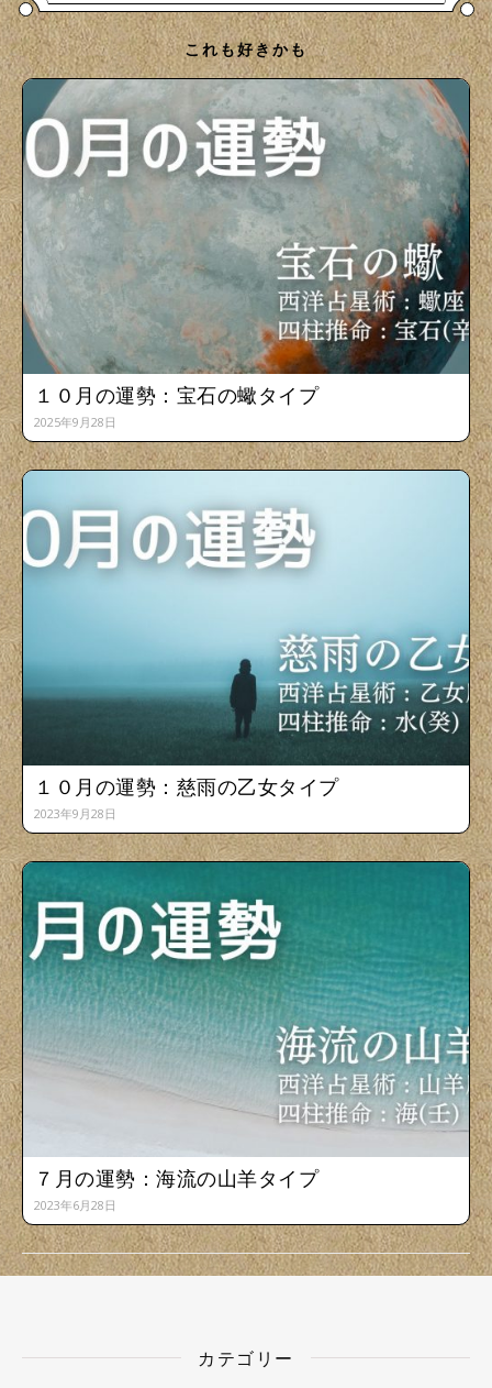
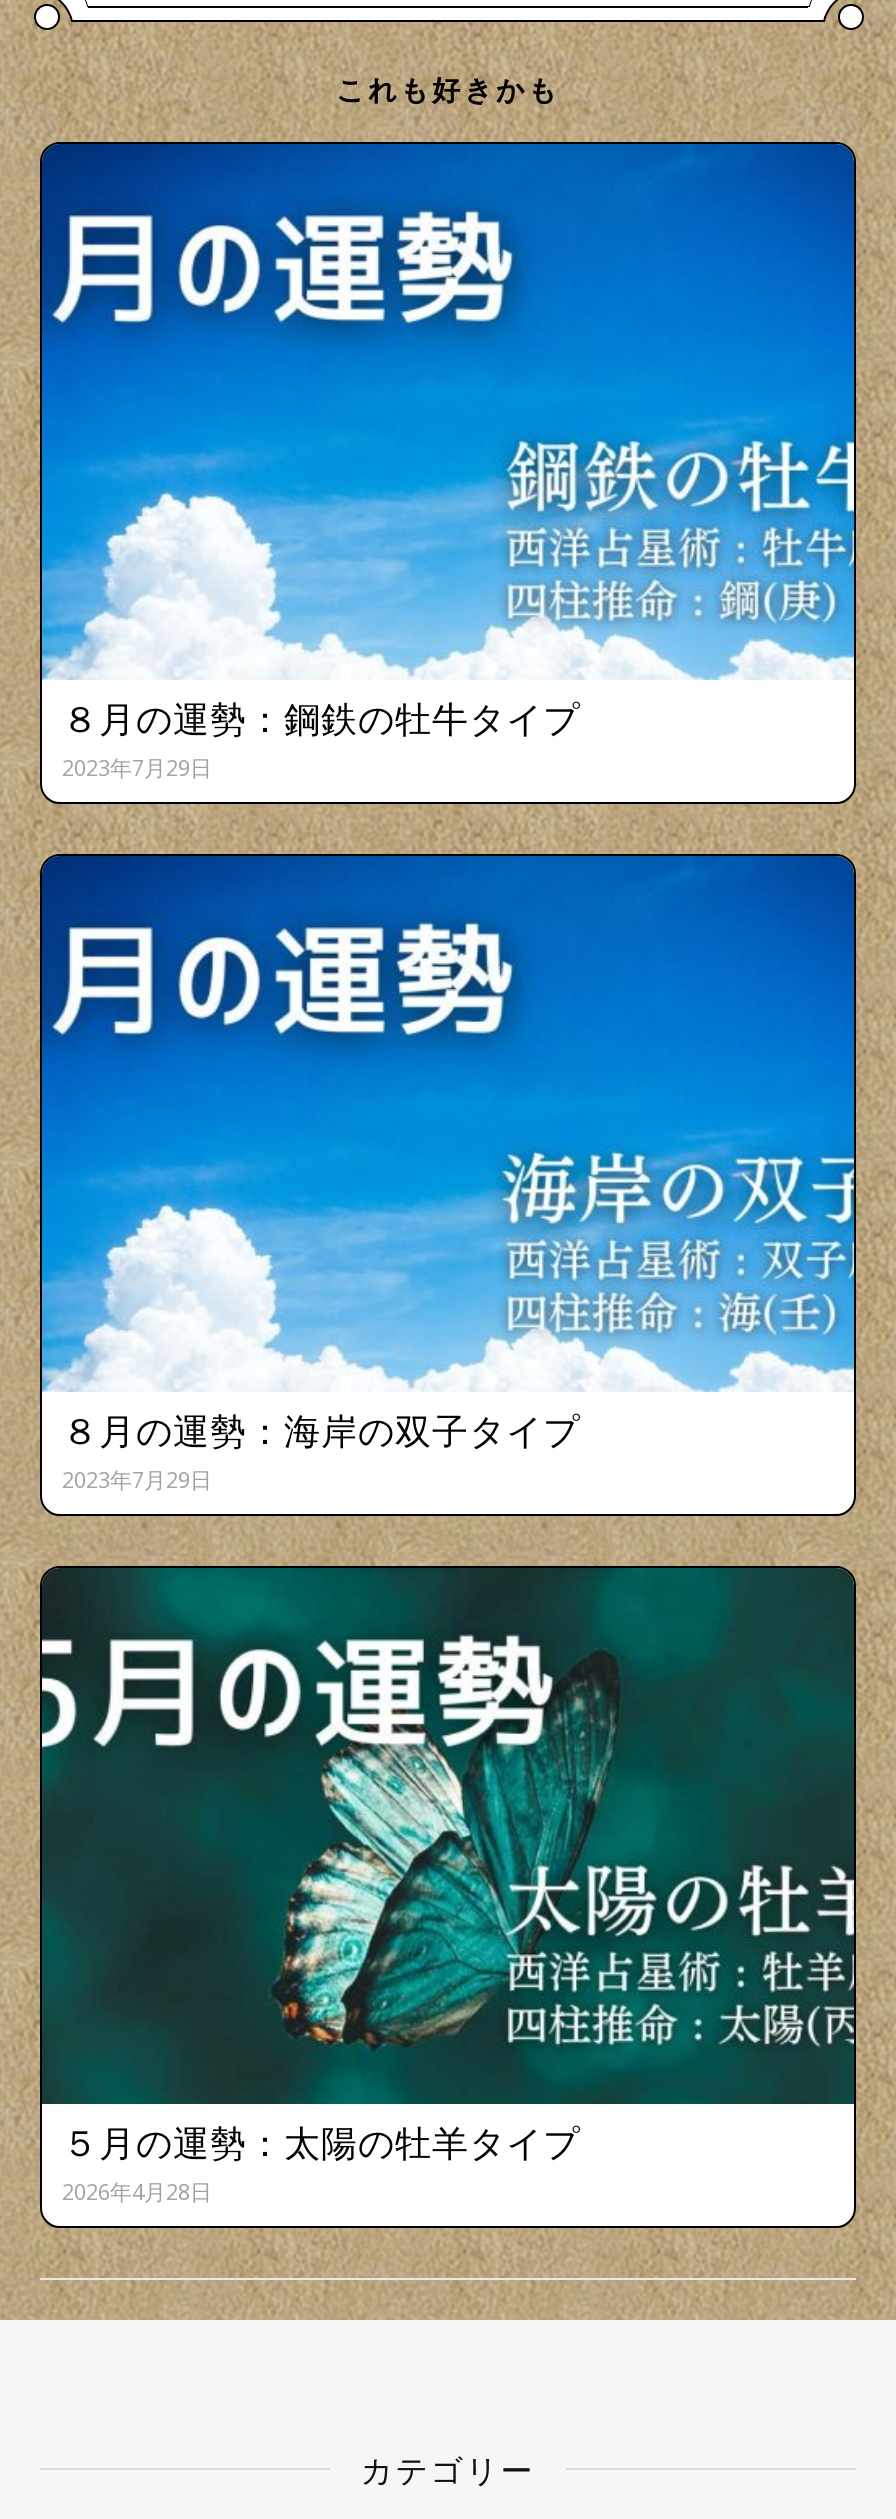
- [image]
- １０月の運勢：宝石の蠍タイプ
- 2025年9月28日
+ [image]
+ ８月の運勢：鋼鉄の牡牛タイプ
+ 2023年7月29日

- [image]
- １０月の運勢：慈雨の乙女タイプ
- 2023年9月28日
+ [image]
+ ８月の運勢：海岸の双子タイプ
+ 2023年7月29日

- [image]
- ７月の運勢：海流の山羊タイプ
- 2023年6月28日
+ [image]
+ ５月の運勢：太陽の牡羊タイプ
+ 2026年4月28日
